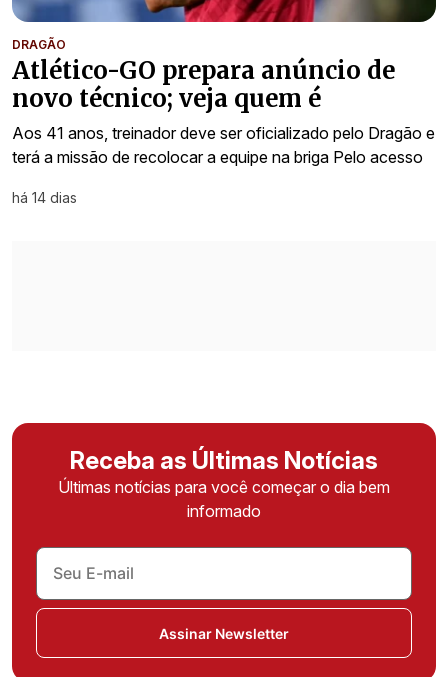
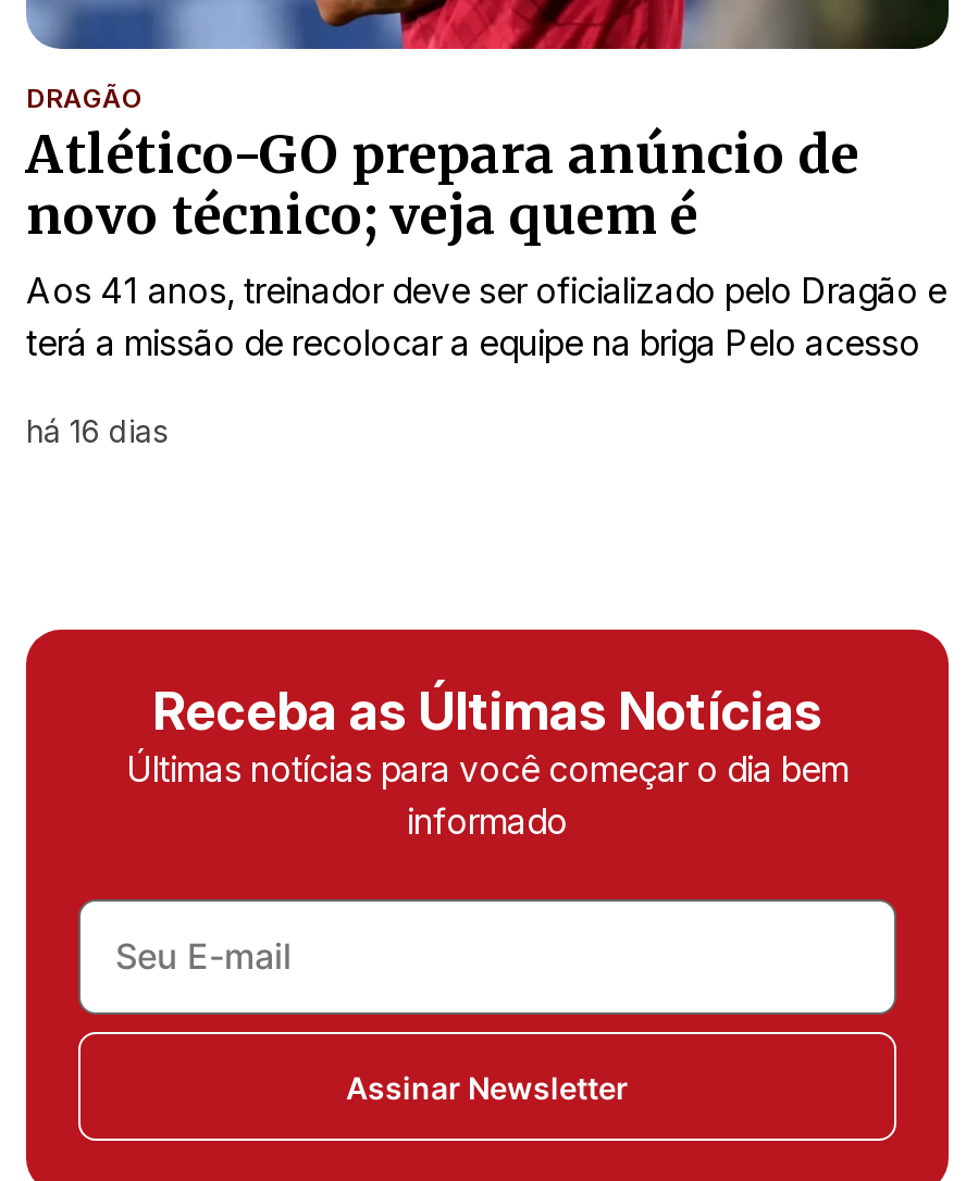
- há 14 dias
+ há 16 dias
